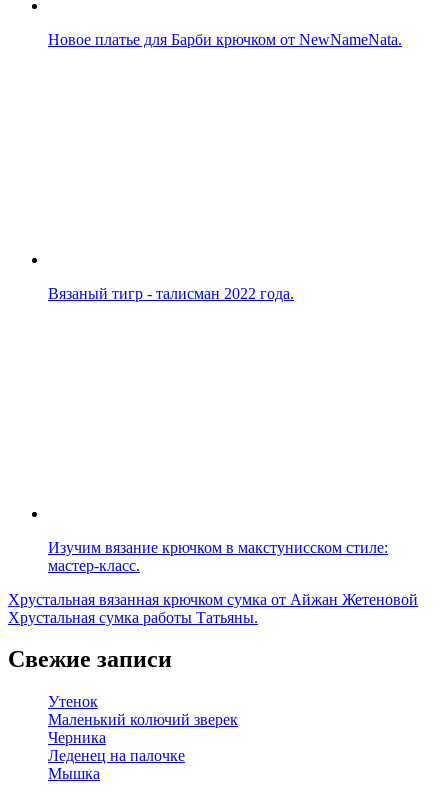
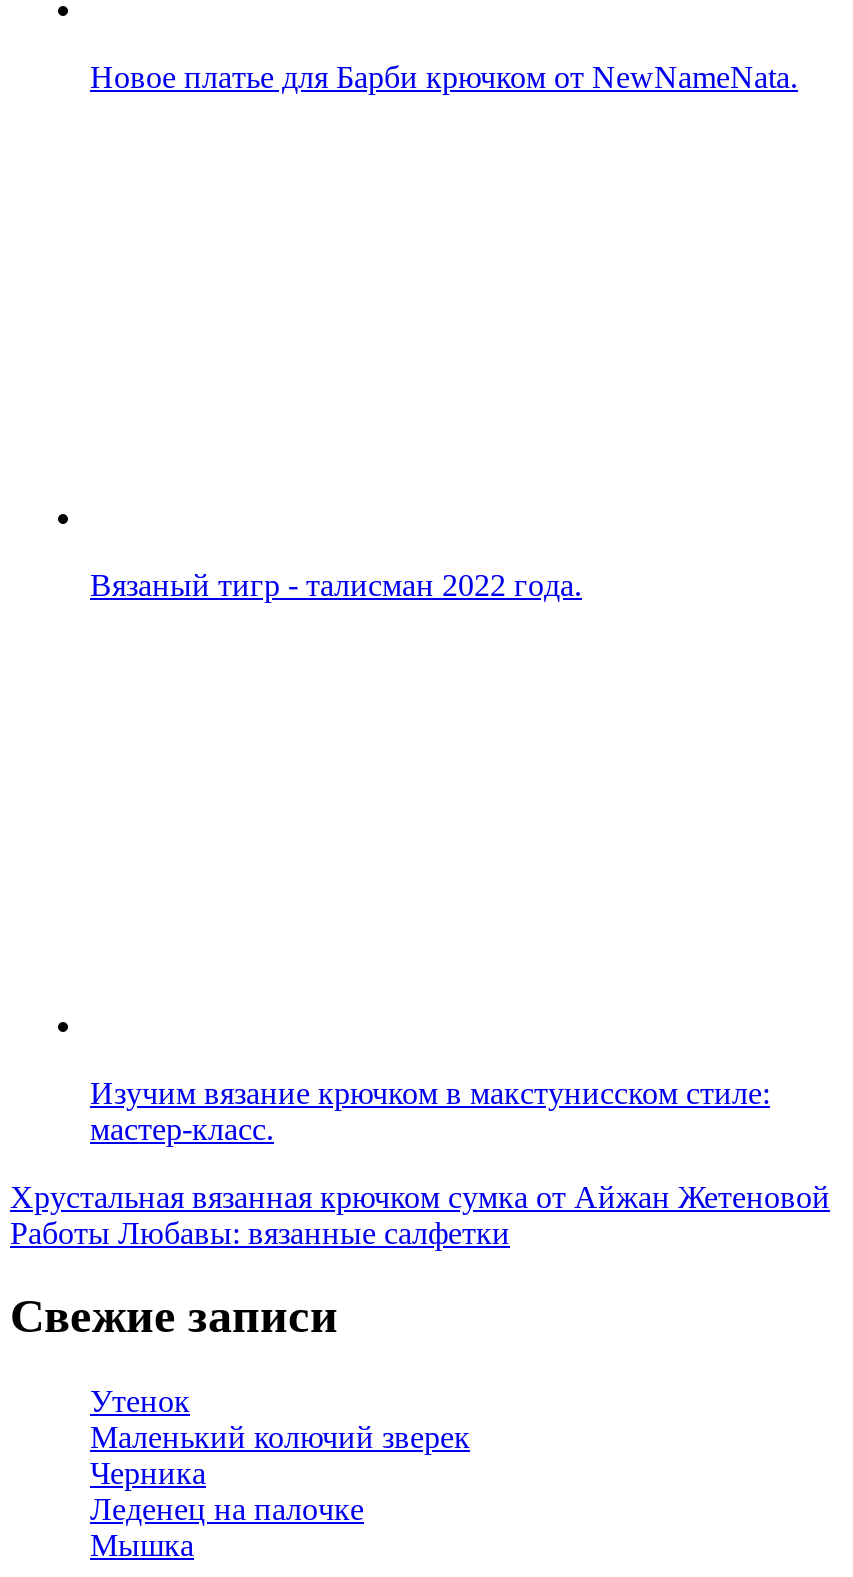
- Хрустальная сумка работы Татьяны.
+ Работы Любавы: вязанные салфетки
